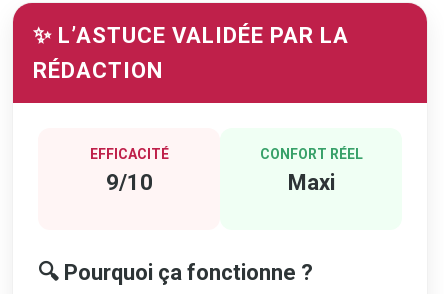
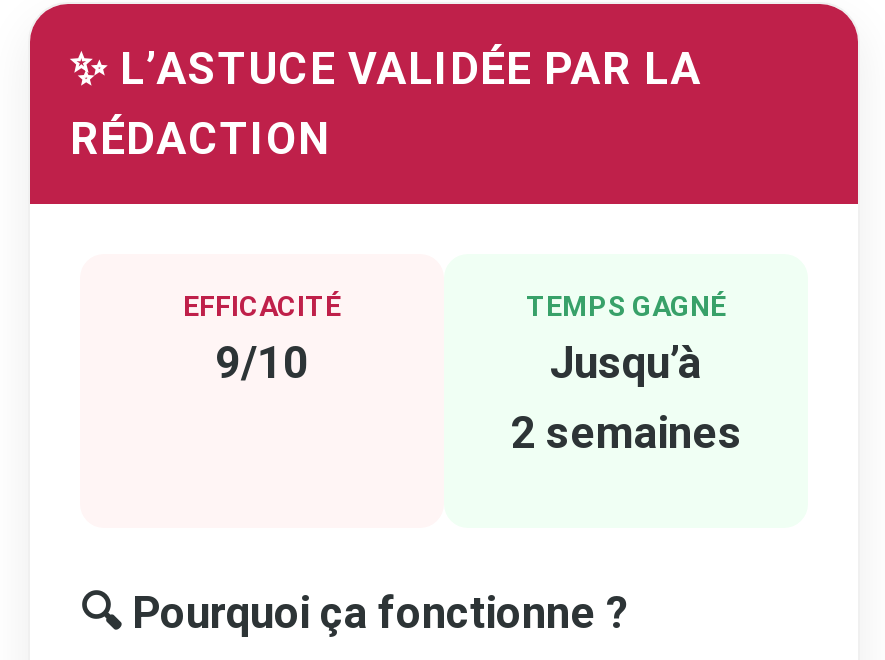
- CONFORT RÉEL
- Maxi
+ TEMPS GAGNÉ
+ Jusqu’à
+ 2 semaines
